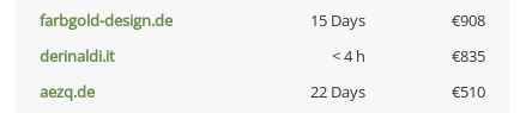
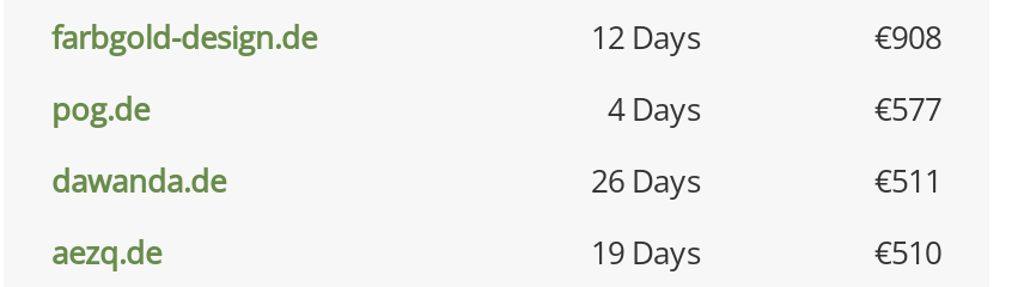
- 15 Days
+ 12 Days

- derinaldi.it
- < 4 h
- €835
+ pog.de
+ 4 Days
+ €577
+ dawanda.de
+ 26 Days
+ €511

- 22 Days
+ 19 Days
